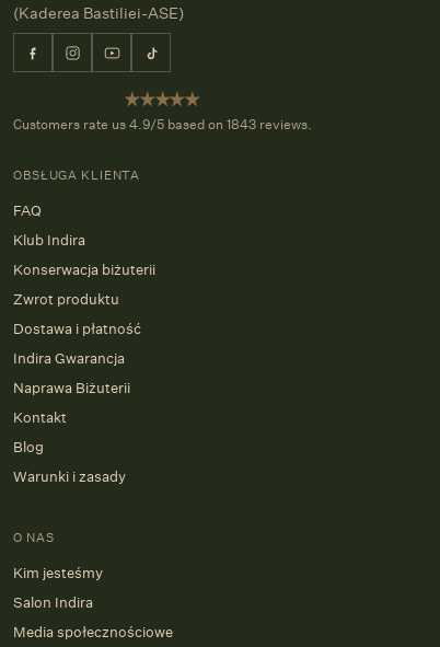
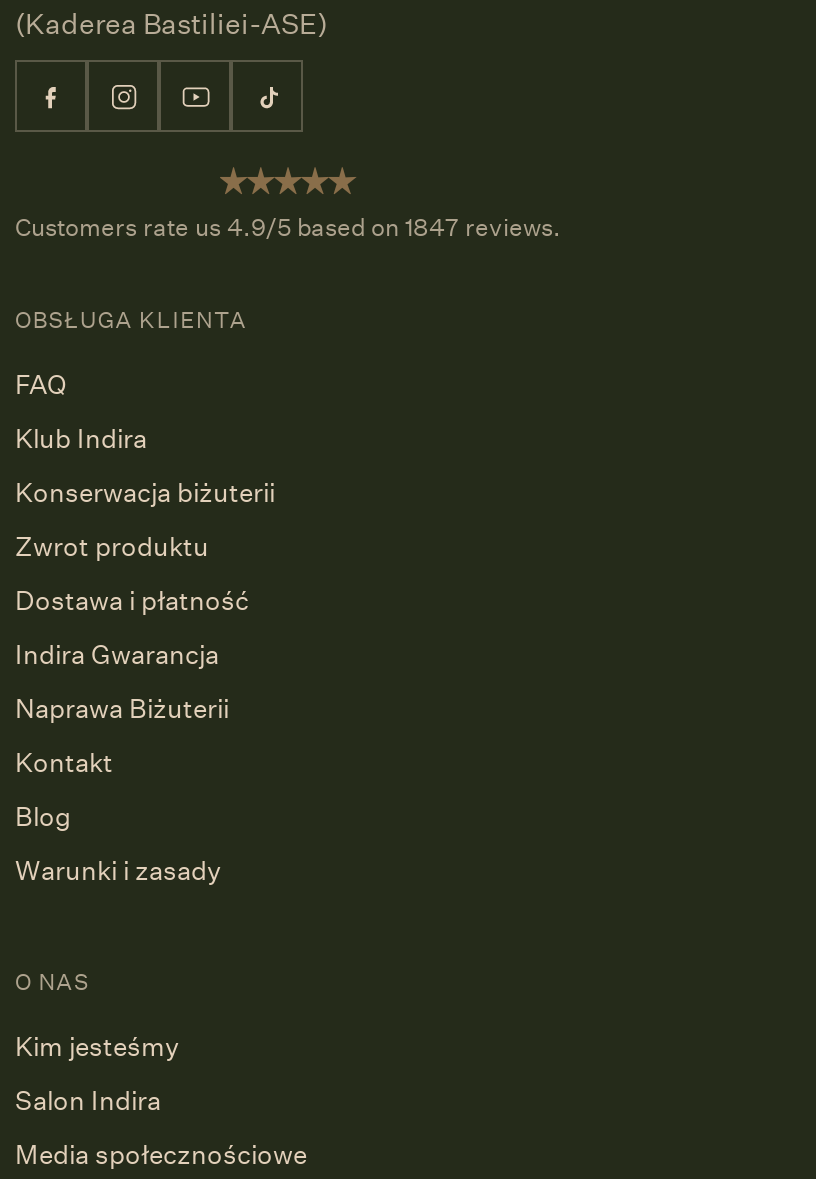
- Customers rate us 4.9/5 based on 1843 reviews.
+ Customers rate us 4.9/5 based on 1847 reviews.
